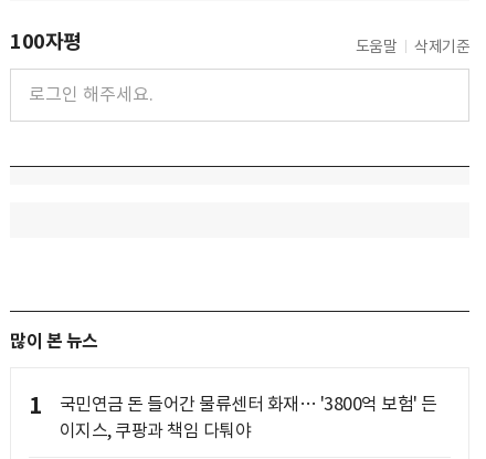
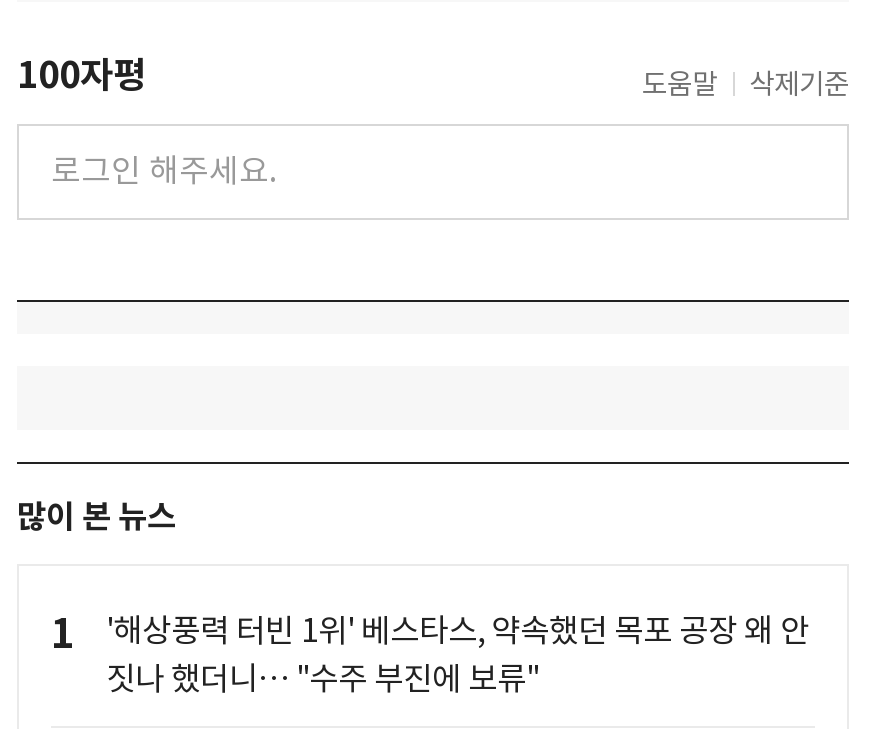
- 국민연금 돈 들어간 물류센터 화재… '3800억 보험' 든
- 이지스, 쿠팡과 책임 다퉈야
+ '해상풍력 터빈 1위' 베스타스, 약속했던 목포 공장 왜 안
+ 짓나 했더니… "수주 부진에 보류"
